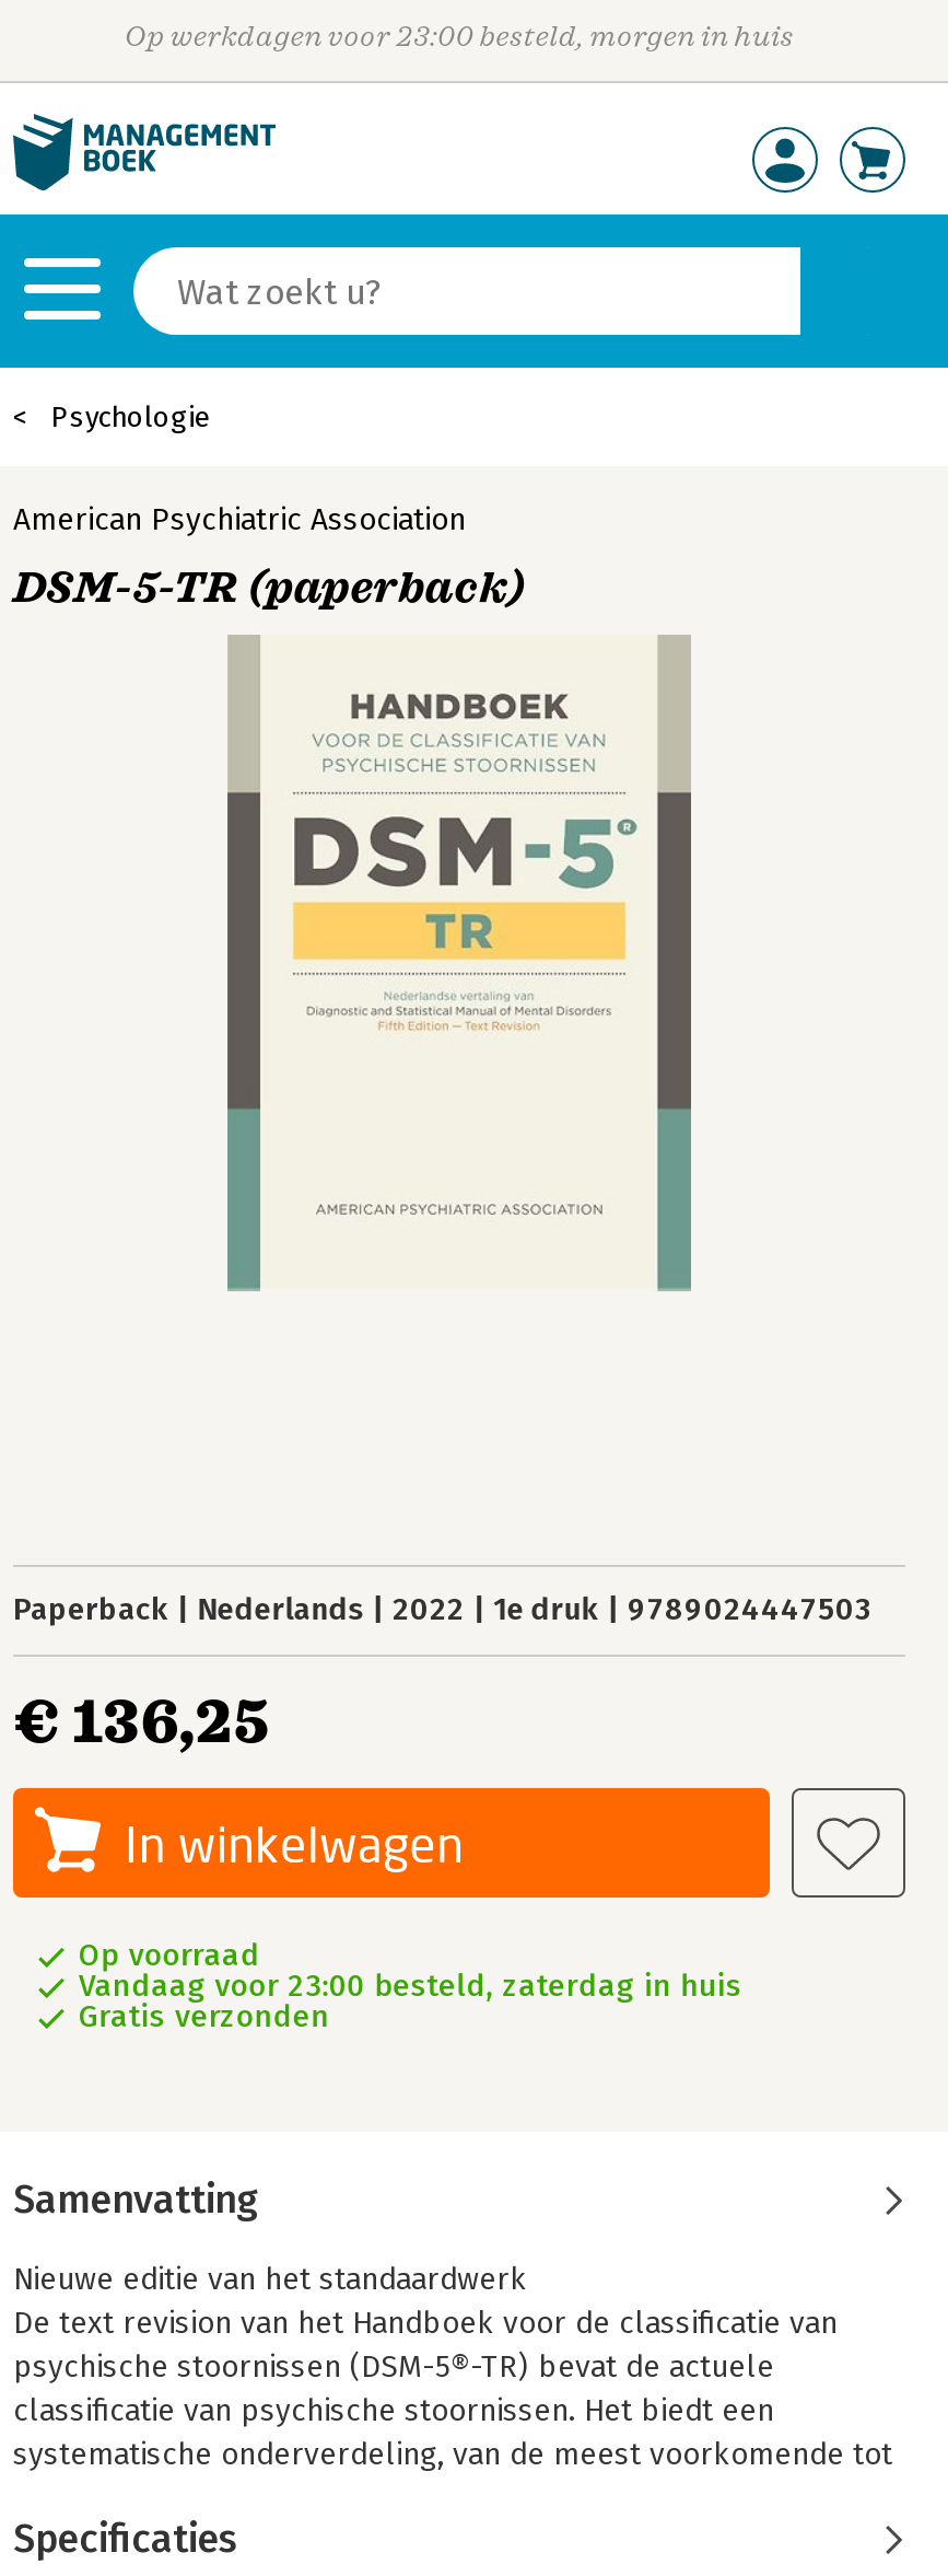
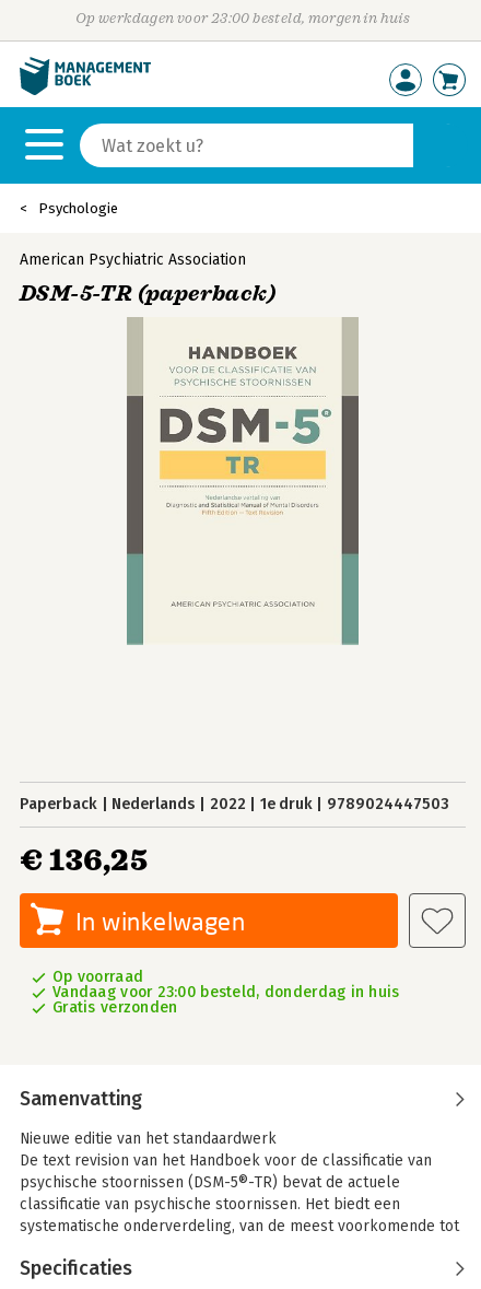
- Vandaag voor 23:00 besteld, zaterdag in huis
+ Vandaag voor 23:00 besteld, donderdag in huis
